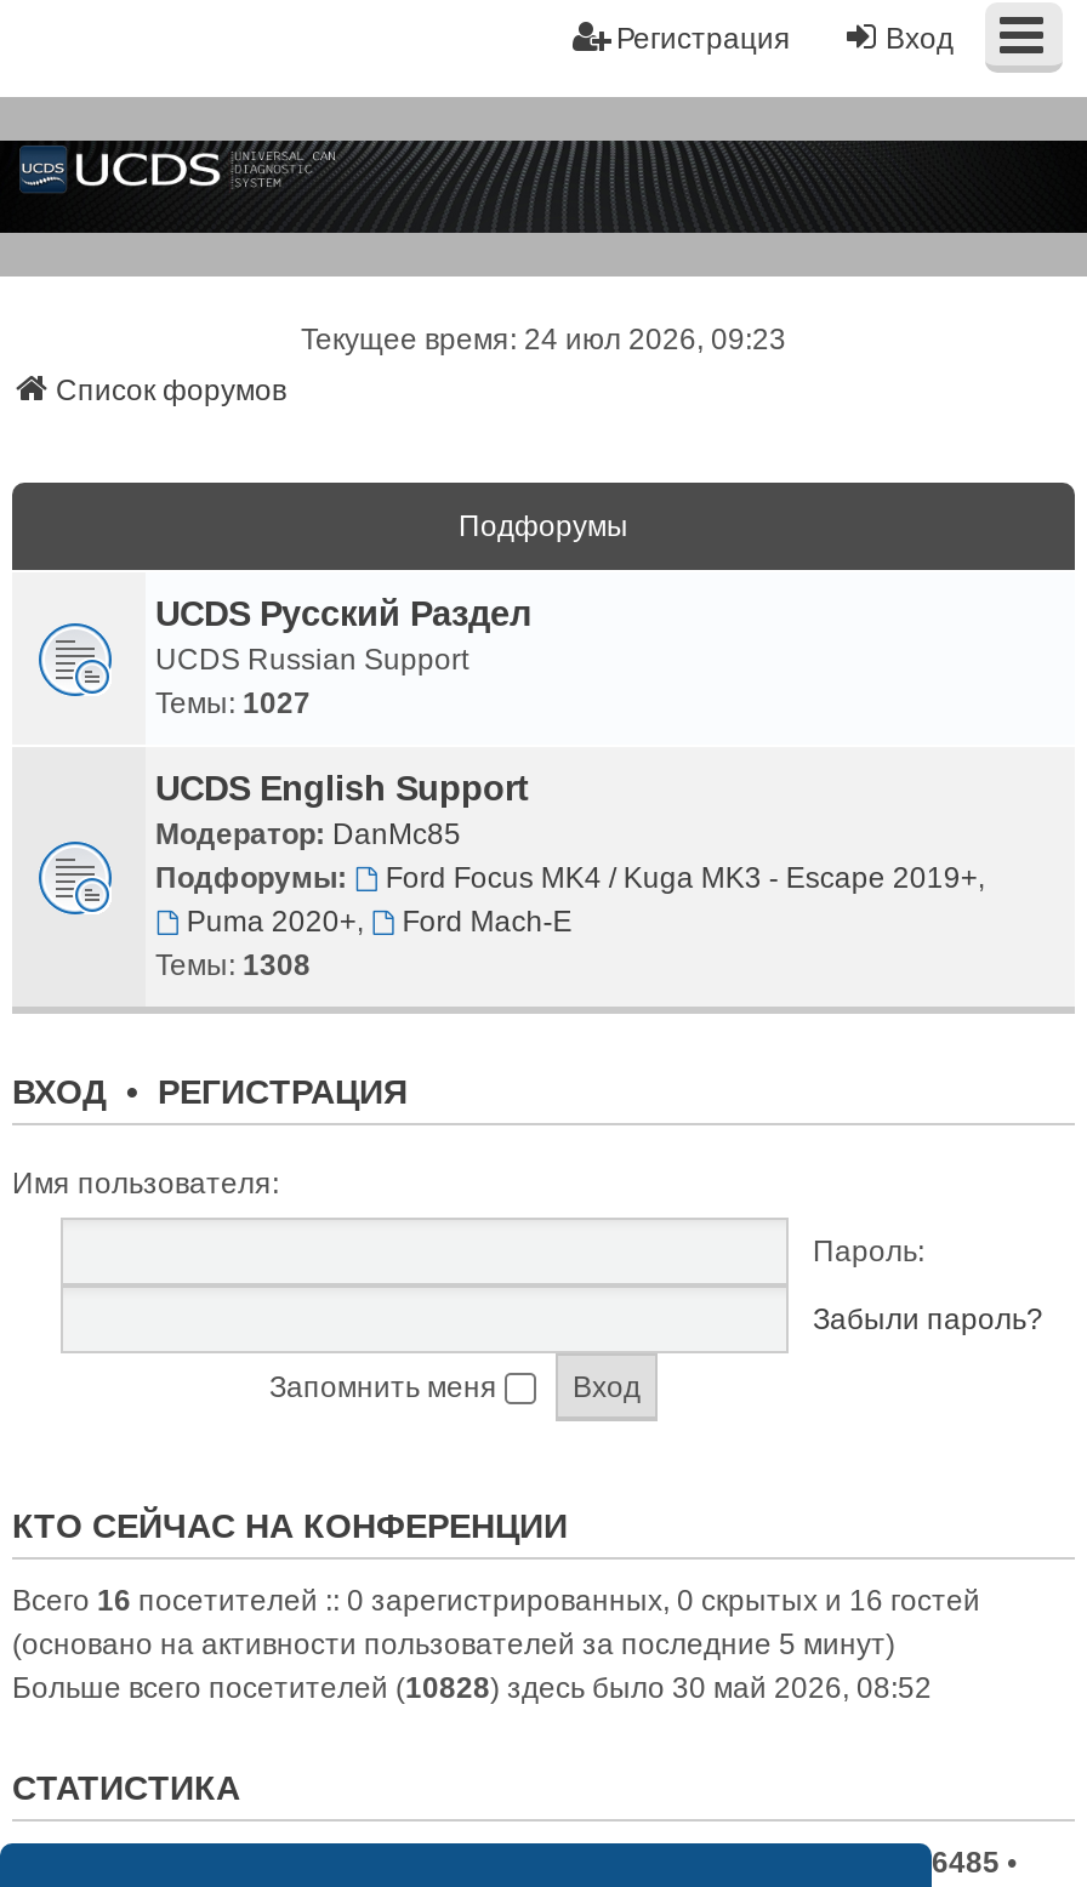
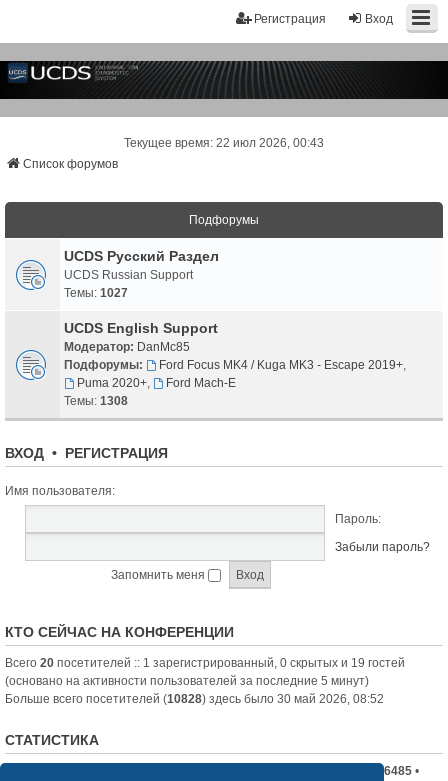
- Текущее время: 24 июл 2026, 09:23
+ Текущее время: 22 июл 2026, 00:43

- Всего 16 посетителей :: 0 зарегистрированных, 0 скрытых и 16 гостей
+ Всего 20 посетителей :: 1 зарегистрированный, 0 скрытых и 19 гостей
